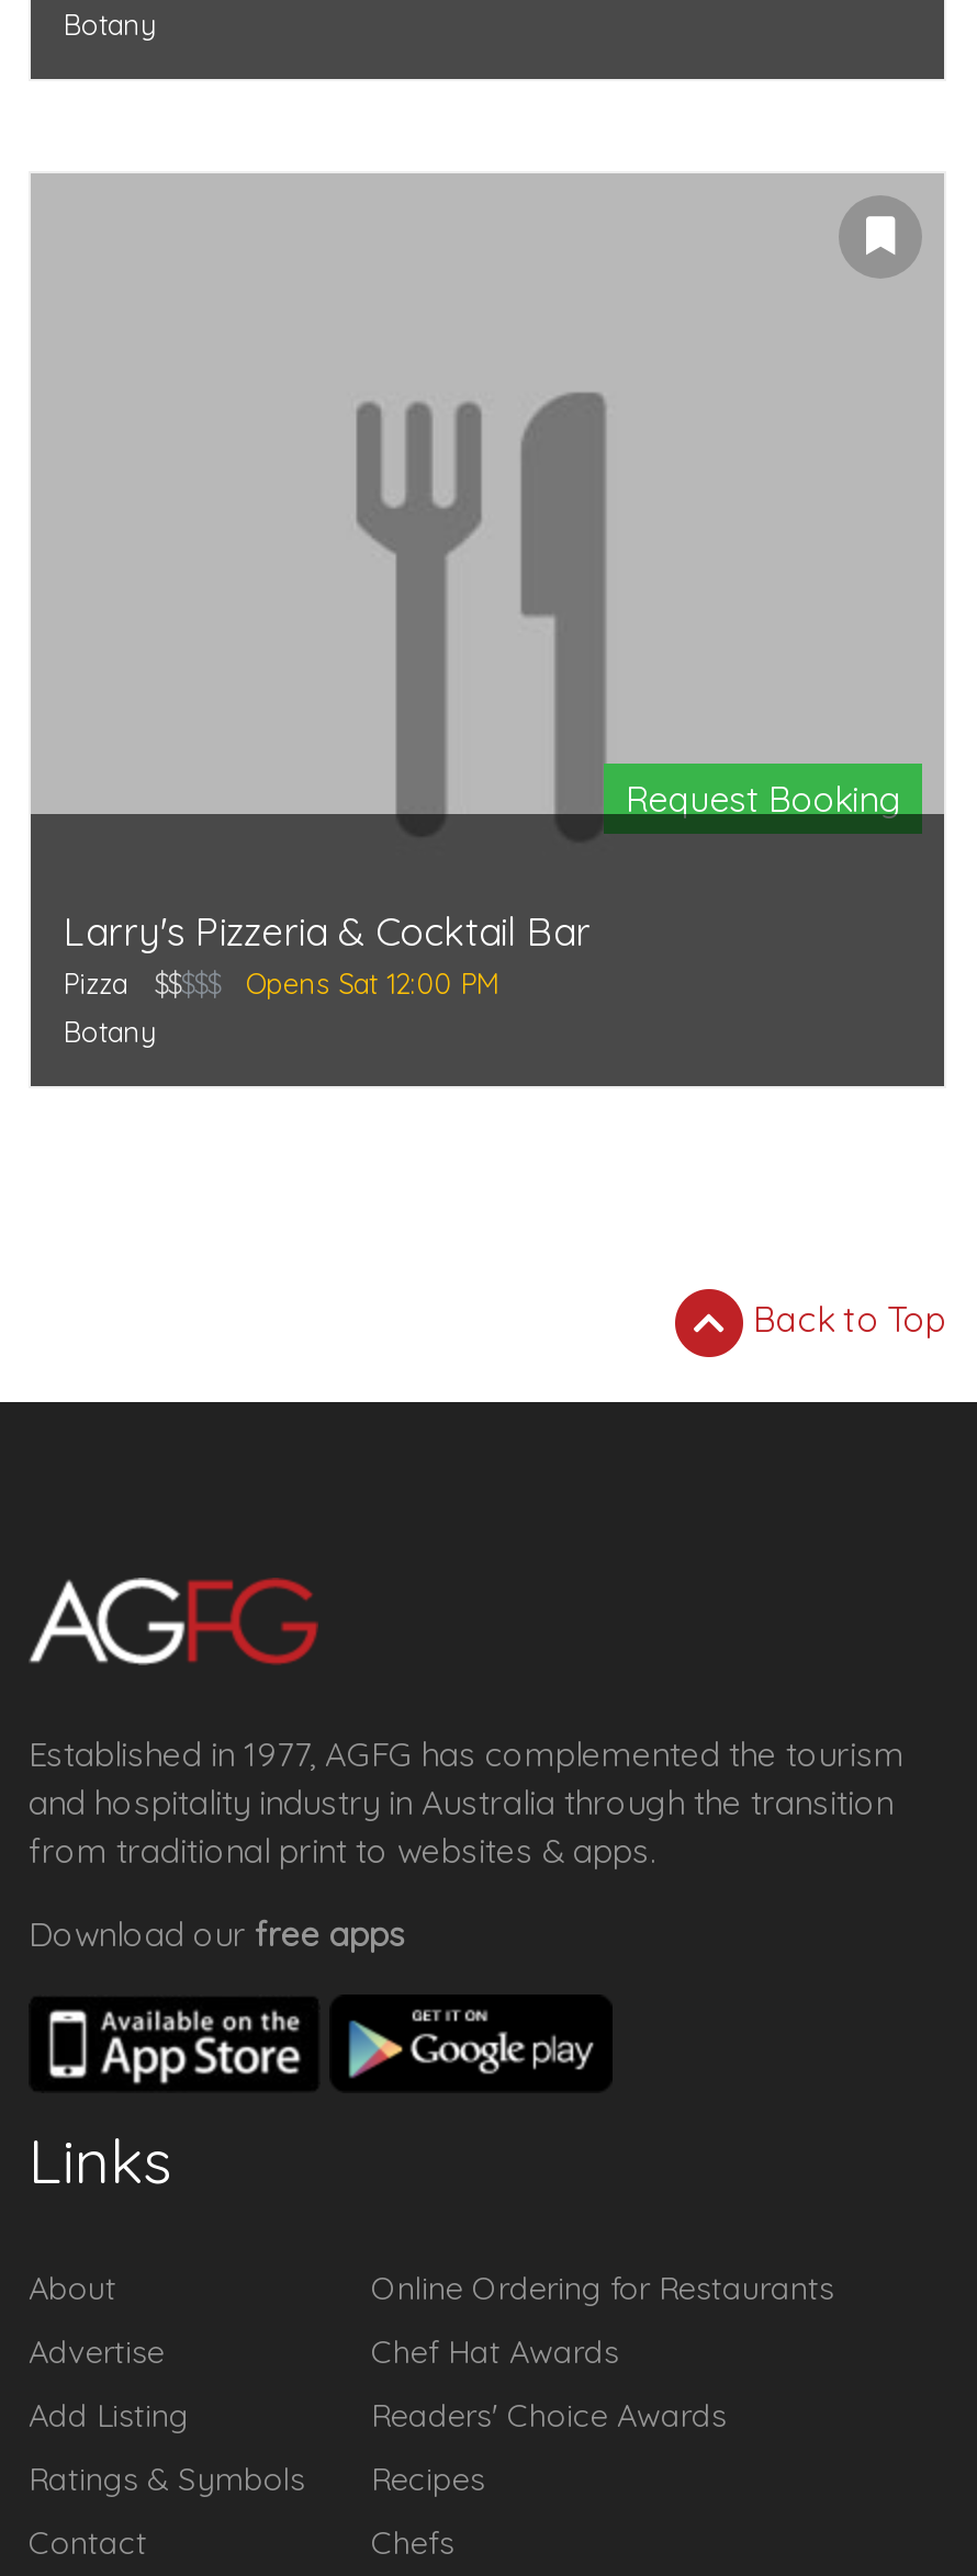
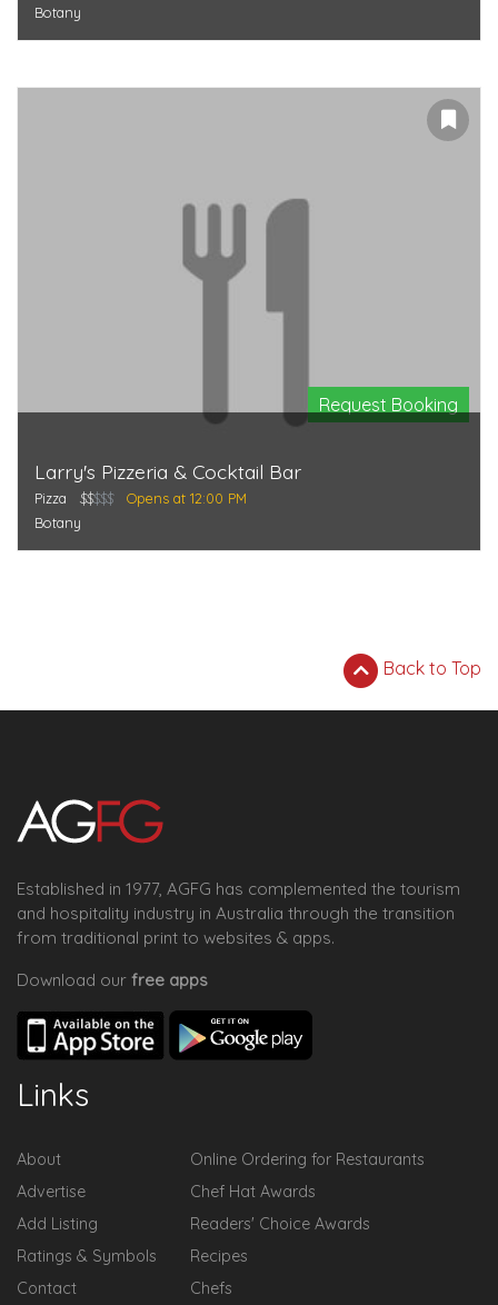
- Opens Sat 12:00 PM
+ Opens at 12:00 PM
